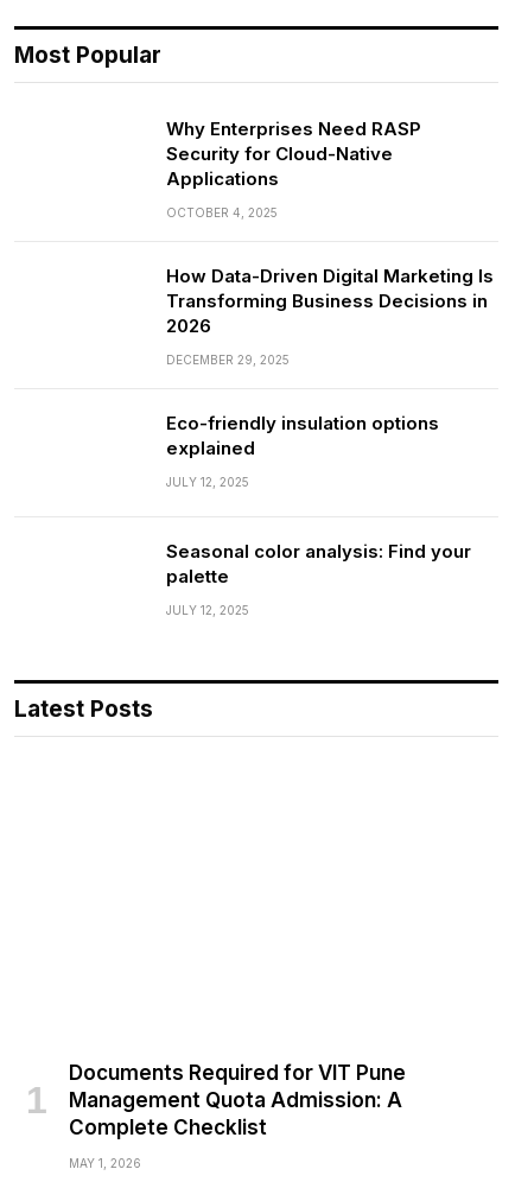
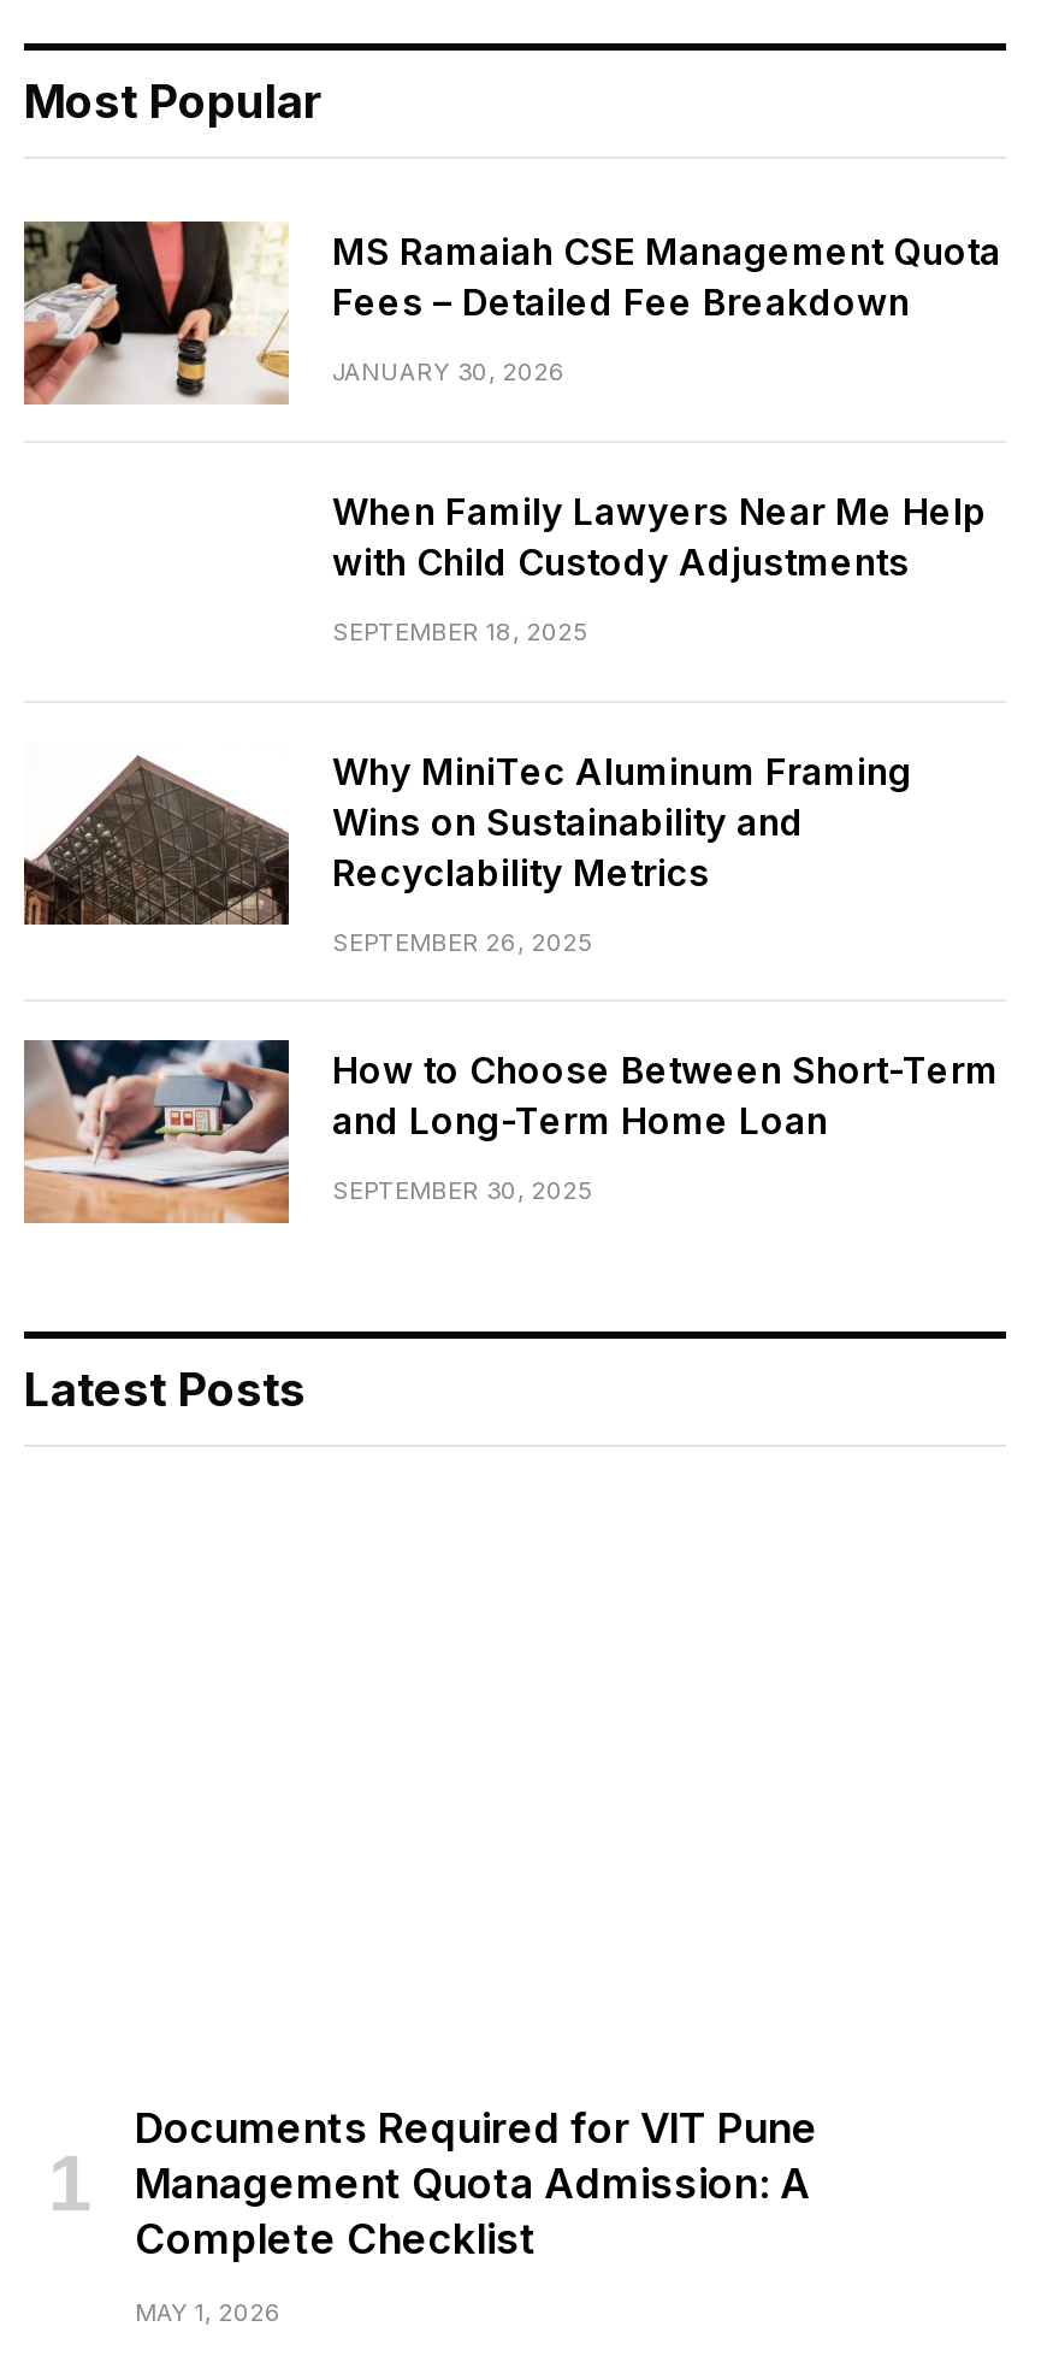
+ [image]

+ [image]

+ [image]

- Why Enterprises Need RASP
- Security for Cloud-Native
- Applications
+ MS Ramaiah CSE Management Quota
+ Fees – Detailed Fee Breakdown

- OCTOBER 4, 2025
+ JANUARY 30, 2026

- How Data-Driven Digital Marketing Is
- Transforming Business Decisions in
- 2026
+ When Family Lawyers Near Me Help
+ with Child Custody Adjustments

- DECEMBER 29, 2025
+ SEPTEMBER 18, 2025

- Eco-friendly insulation options
- explained
+ Why MiniTec Aluminum Framing
+ Wins on Sustainability and
+ Recyclability Metrics

- JULY 12, 2025
+ SEPTEMBER 26, 2025

- Seasonal color analysis: Find your
- palette
+ How to Choose Between Short-Term
+ and Long-Term Home Loan

- JULY 12, 2025
+ SEPTEMBER 30, 2025
